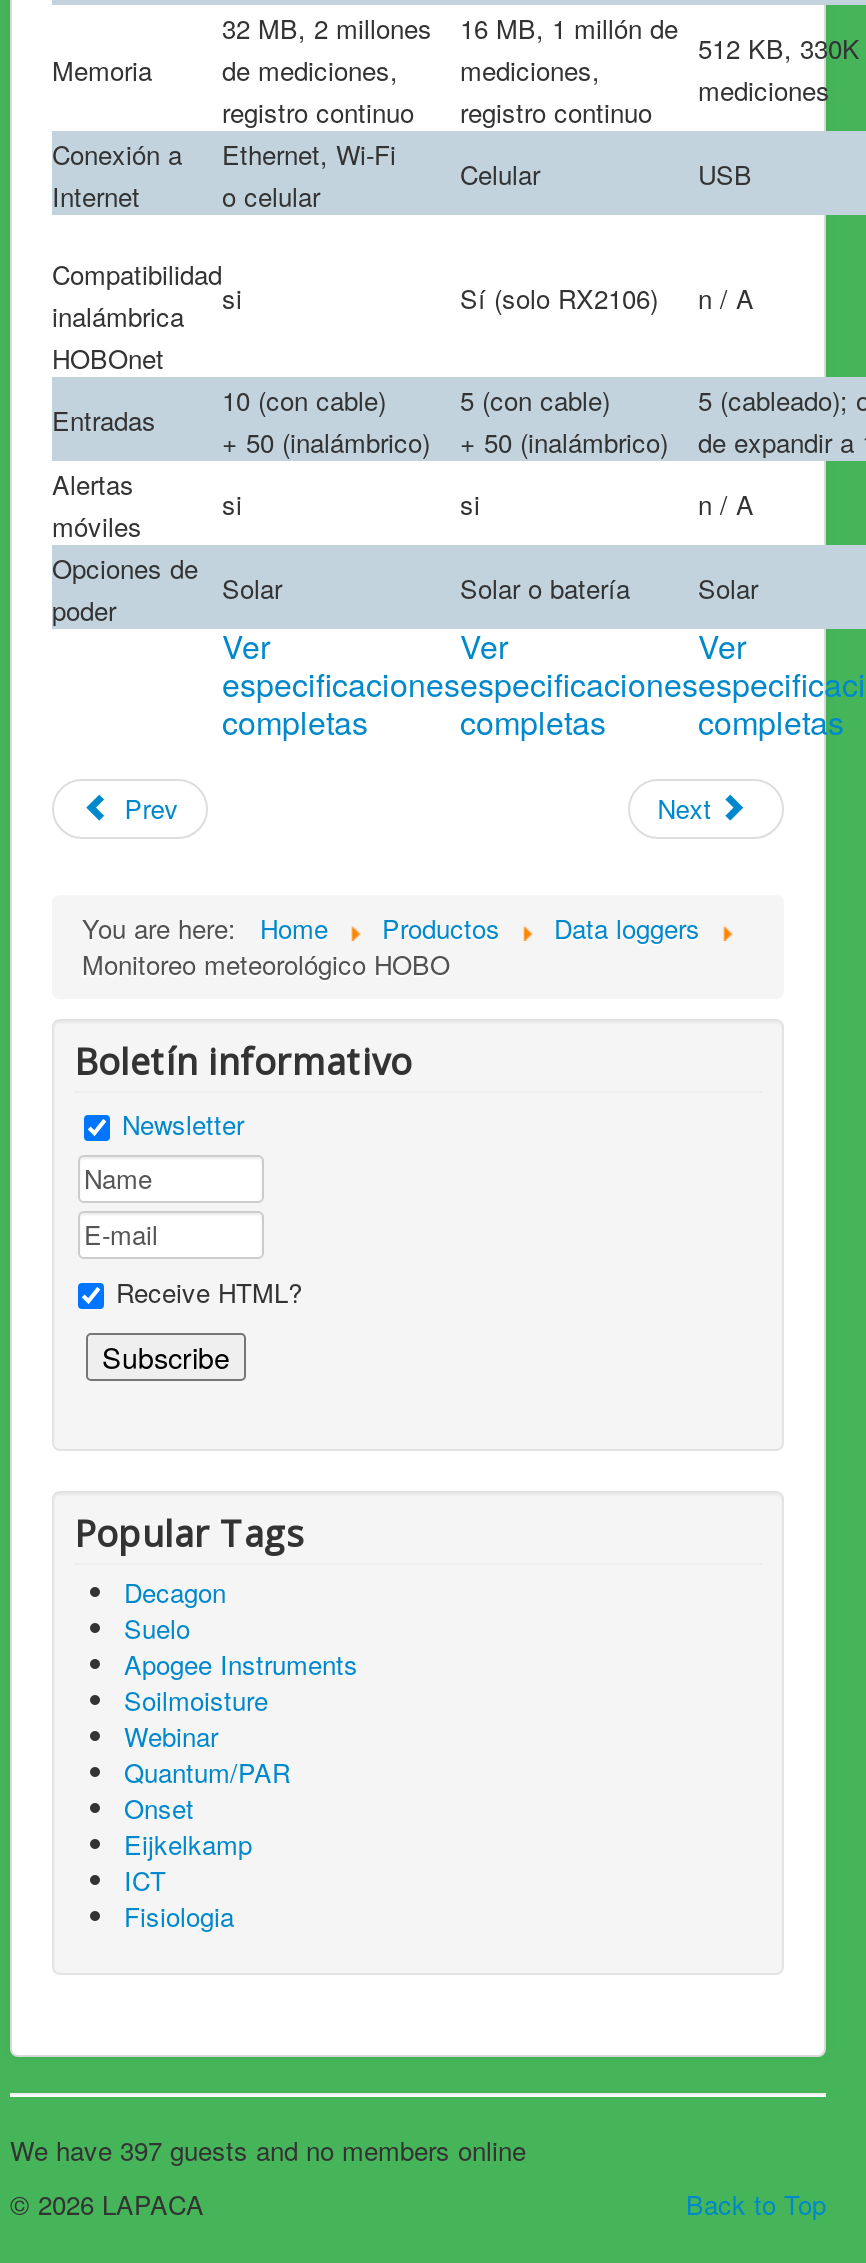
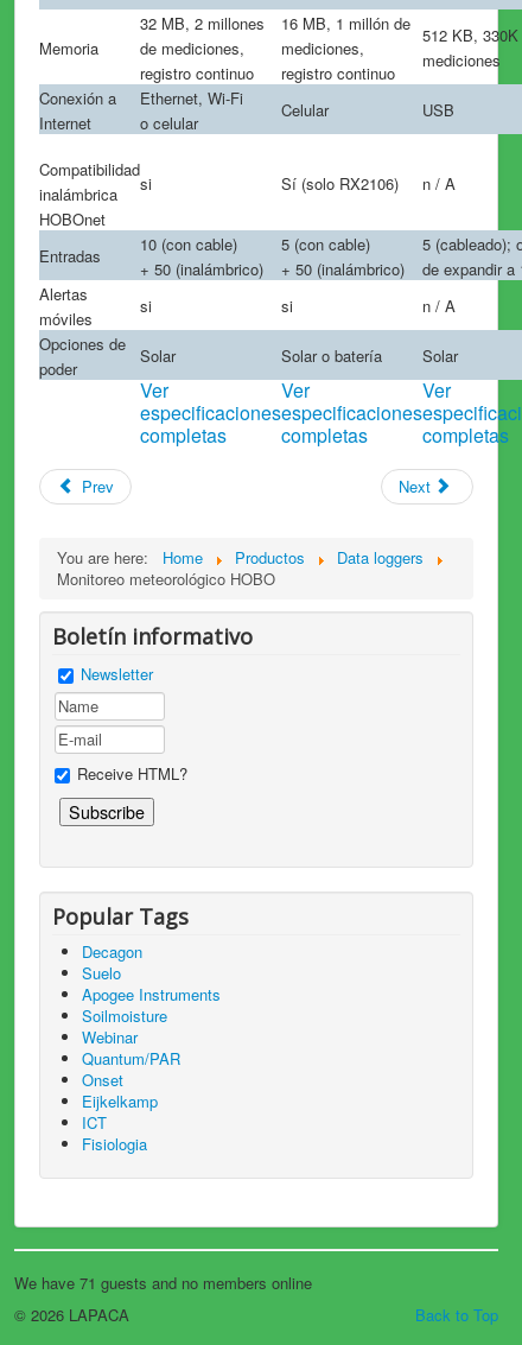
- We have 397 guests and no members online
+ We have 71 guests and no members online
